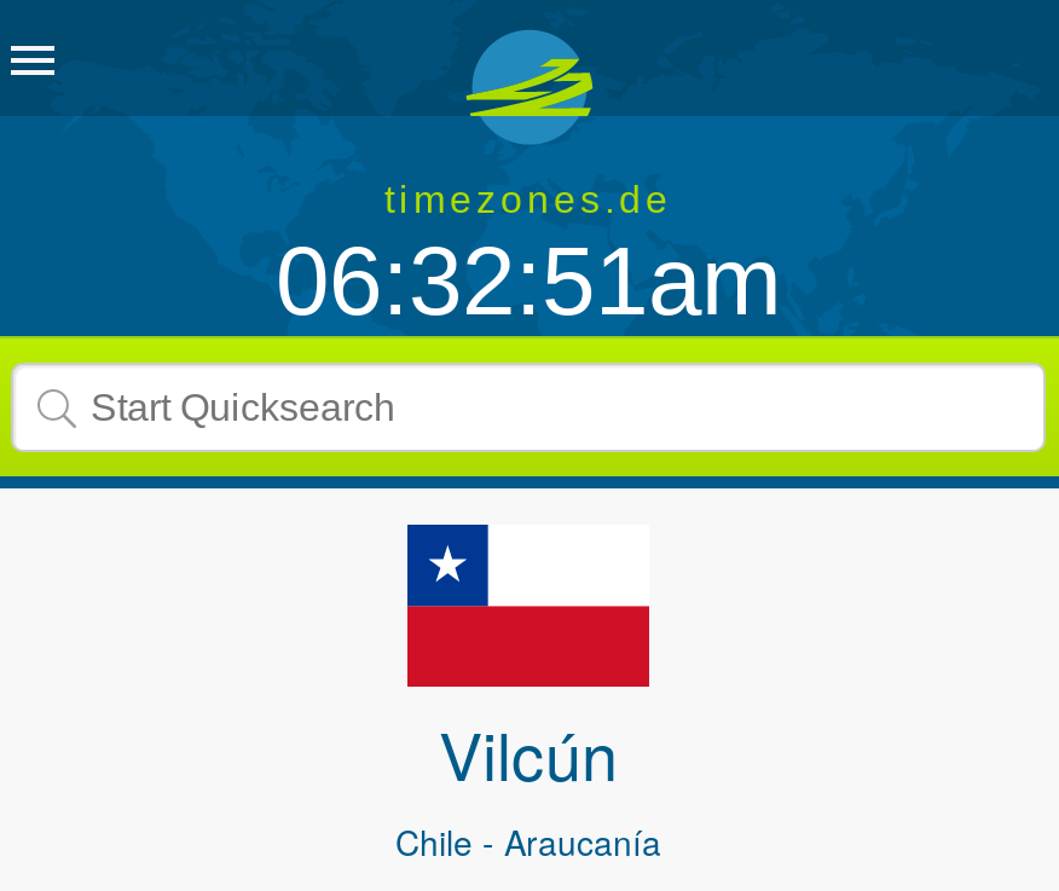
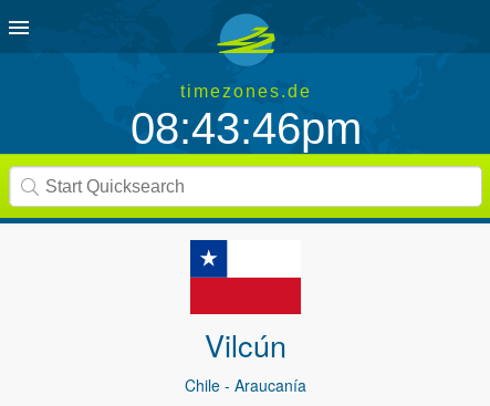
- 06:32:51am
+ 08:43:46pm
